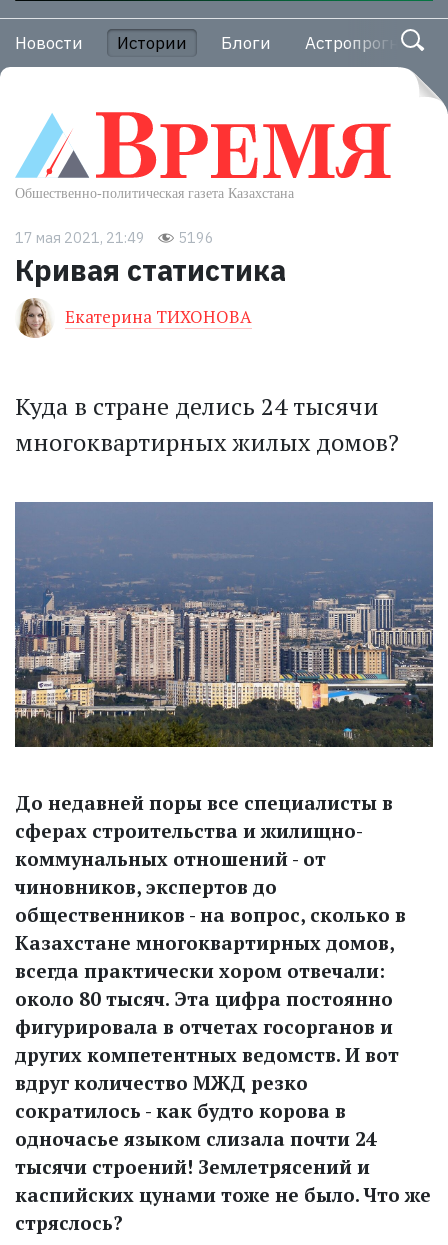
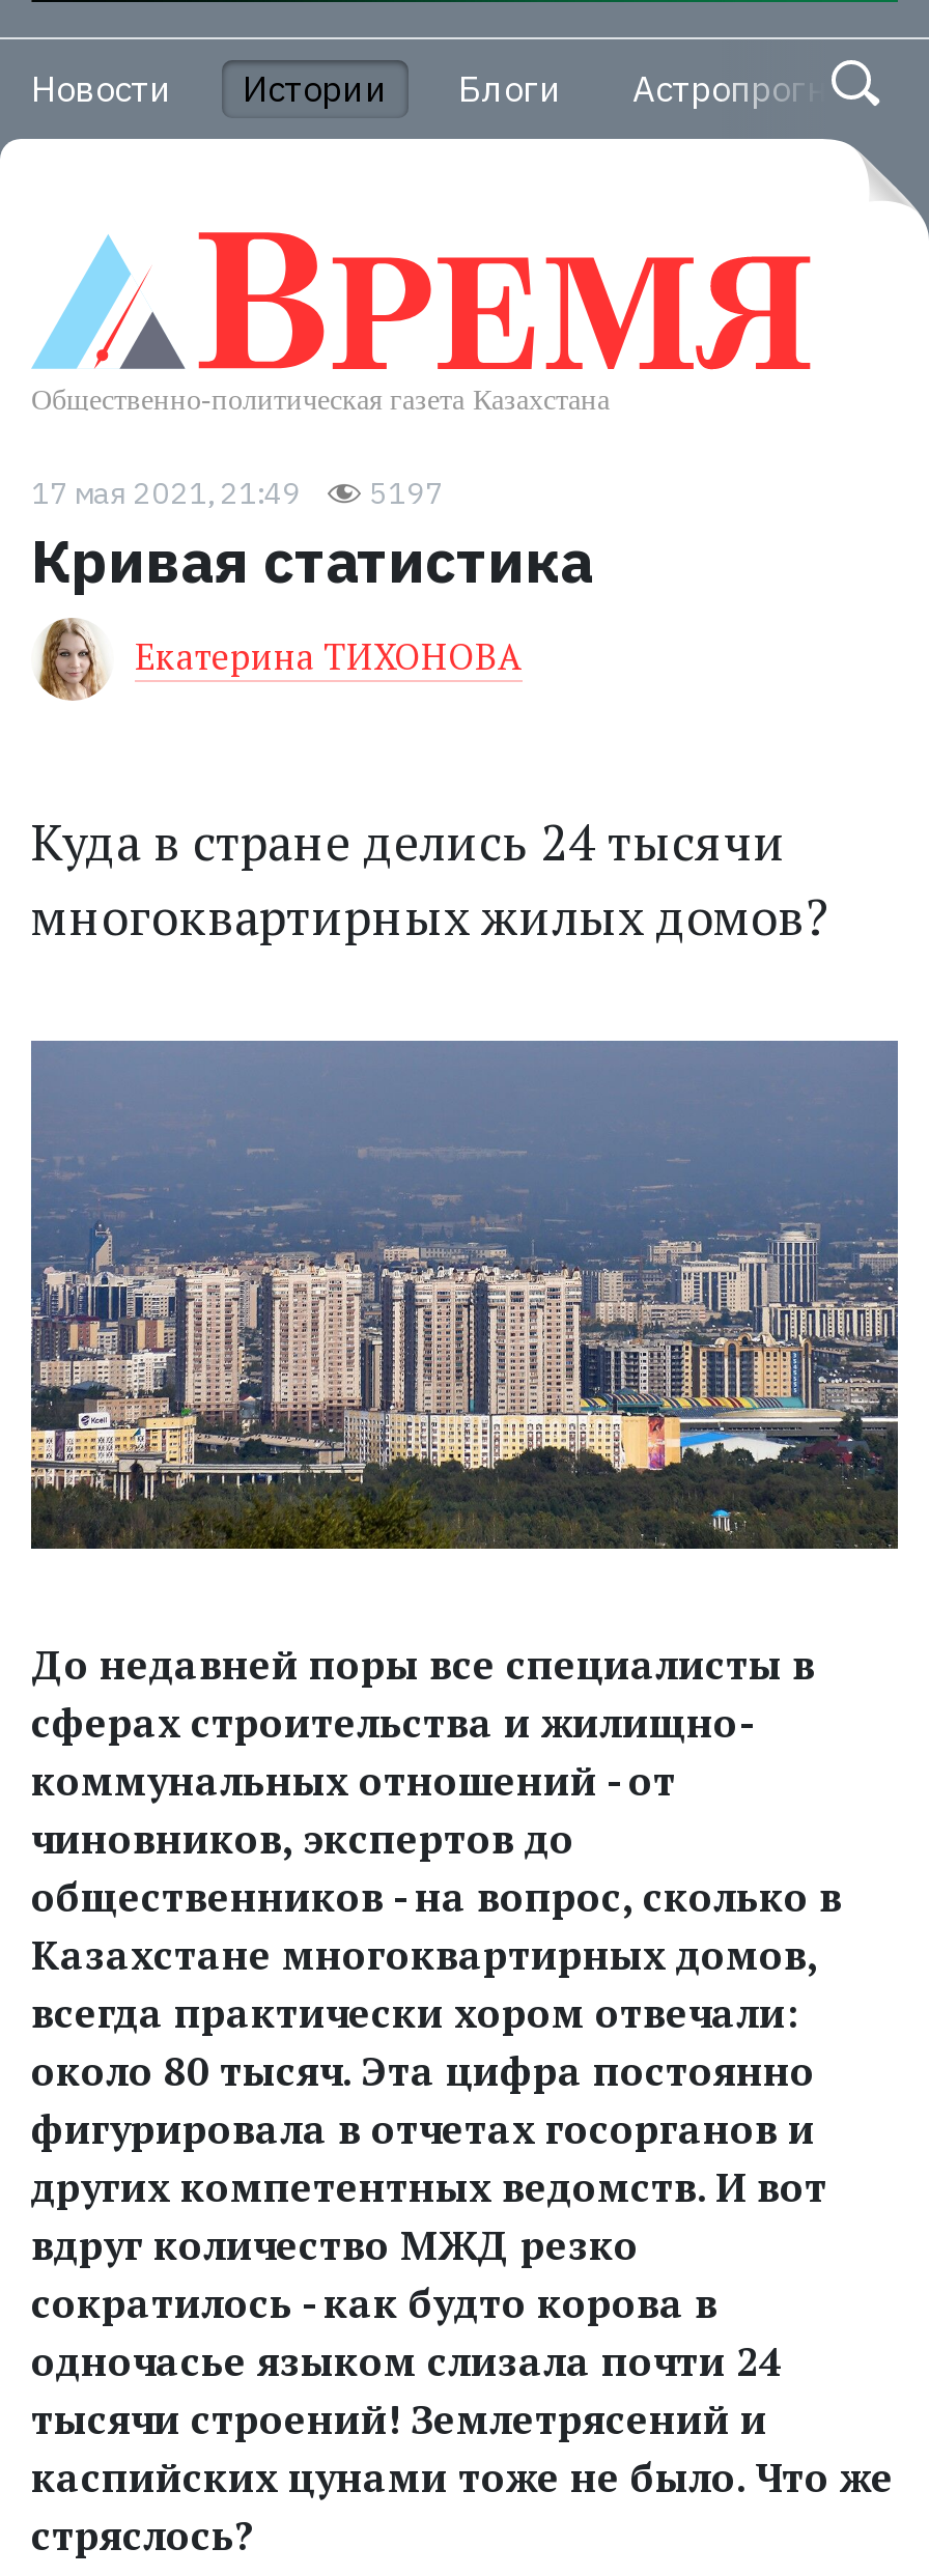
- 17 мая 2021, 21:49 5196
+ 17 мая 2021, 21:49 5197
